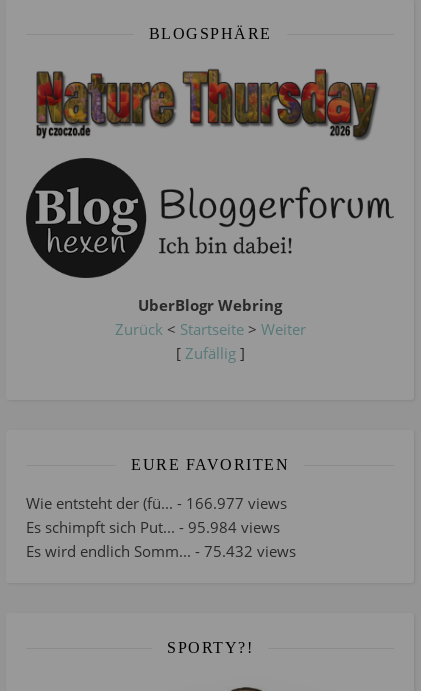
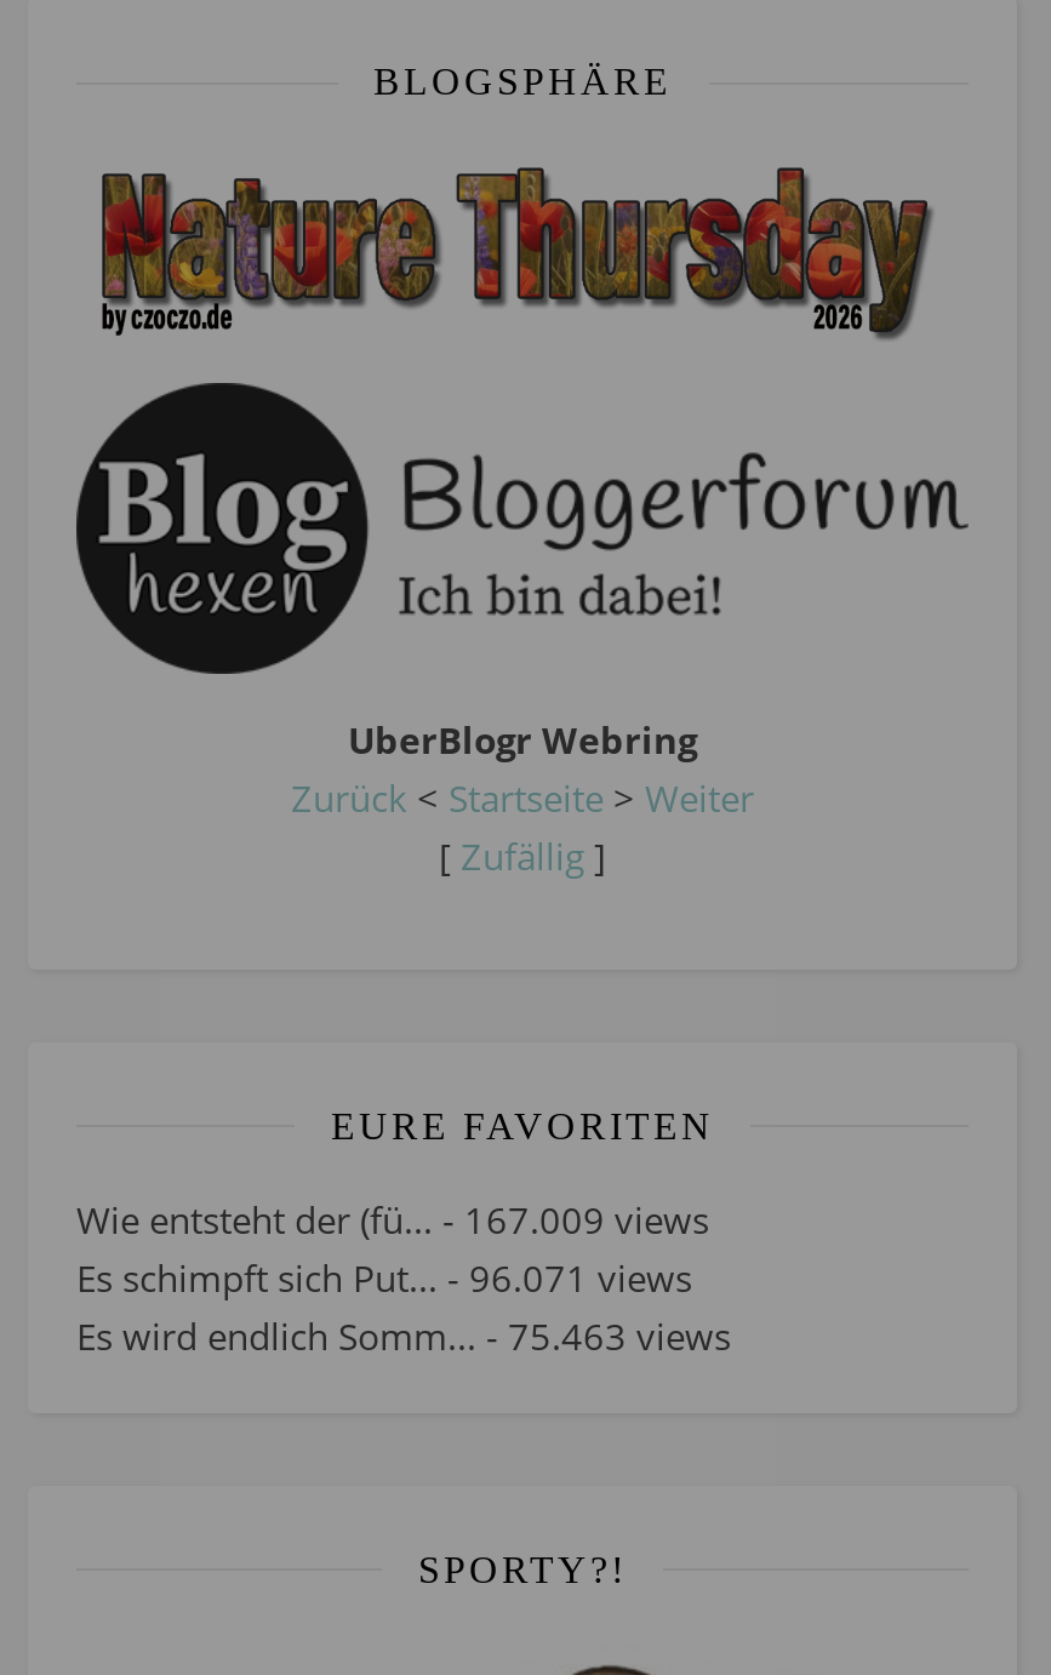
- Wie entsteht der (fü... - 166.977 views
+ Wie entsteht der (fü... - 167.009 views

- Es schimpft sich Put... - 95.984 views
+ Es schimpft sich Put... - 96.071 views

- Es wird endlich Somm... - 75.432 views
+ Es wird endlich Somm... - 75.463 views
